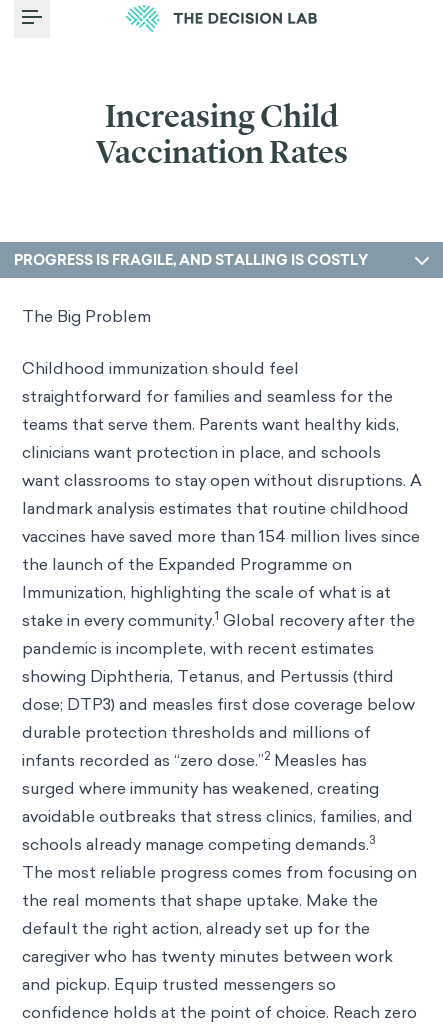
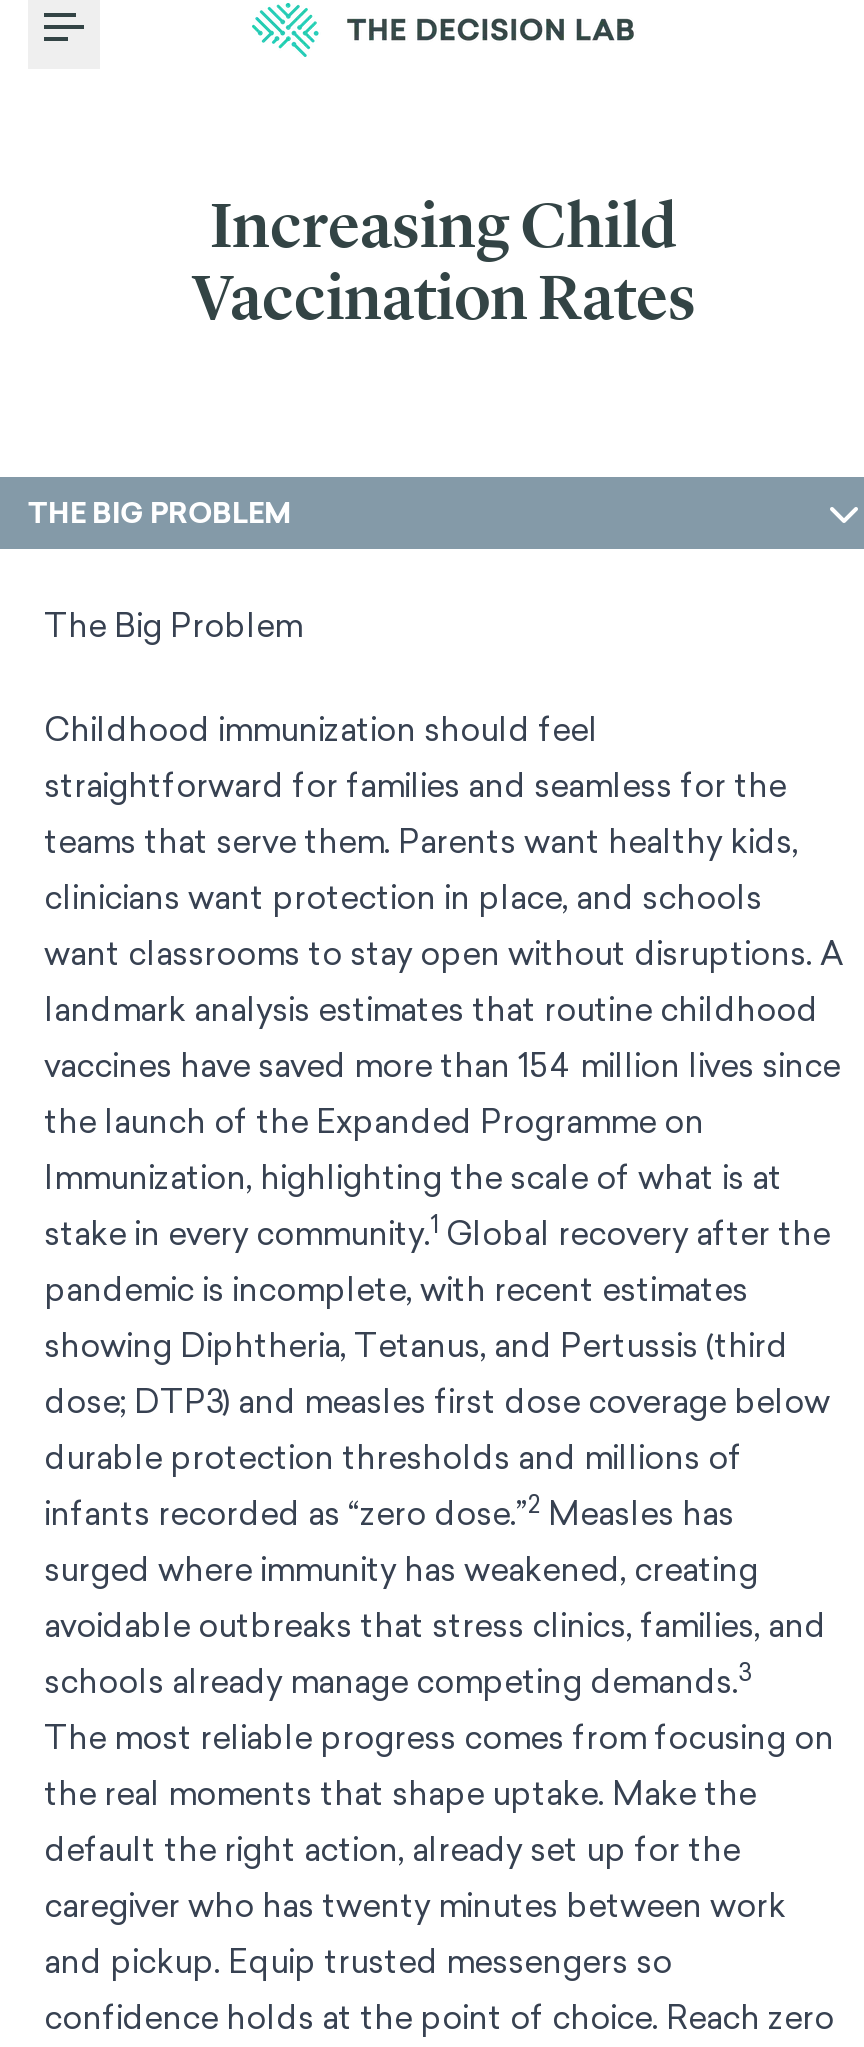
- PROGRESS IS FRAGILE, AND STALLING IS COSTLY
+ THE BIG PROBLEM
